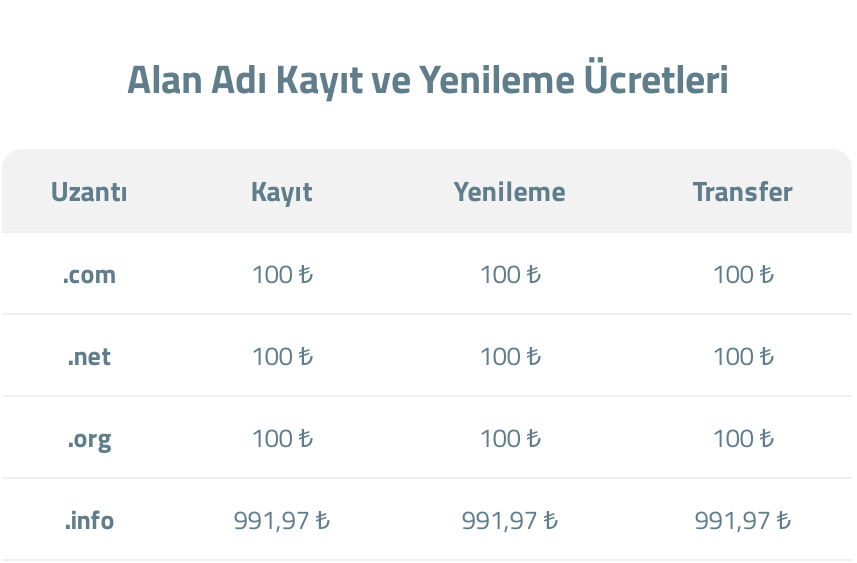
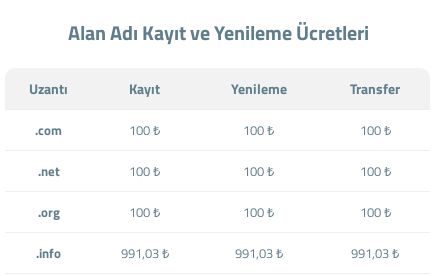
- 991,97 ₺
+ 991,03 ₺

- 991,97 ₺
+ 991,03 ₺

- 991,97 ₺
+ 991,03 ₺
